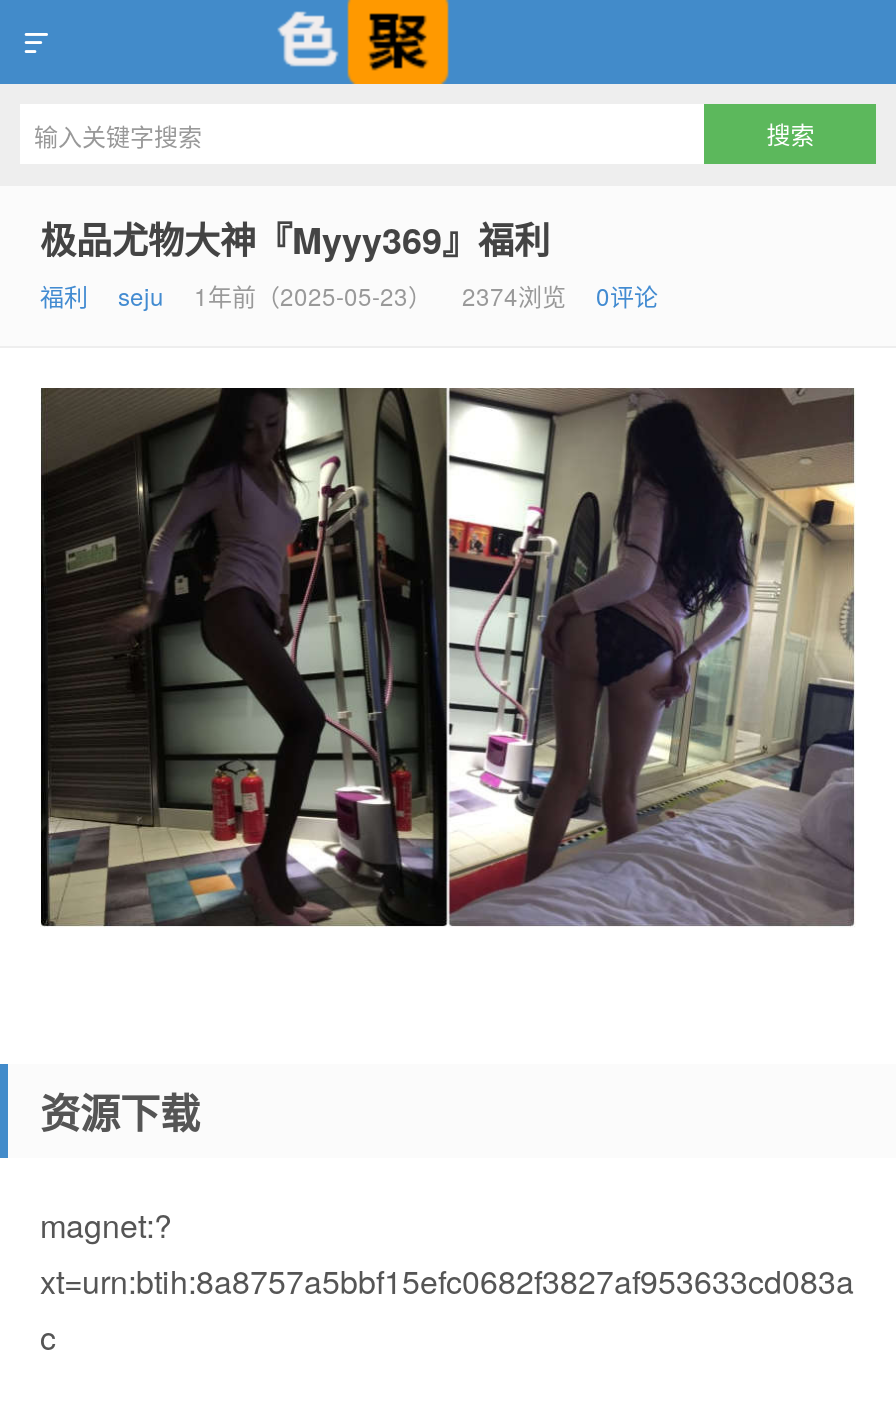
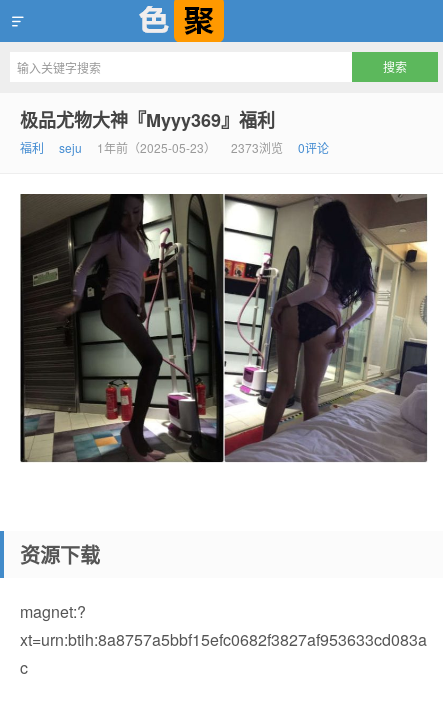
- 福利 seju 1年前（2025-05-23） 2374浏览 0评论
+ 福利 seju 1年前（2025-05-23） 2373浏览 0评论
